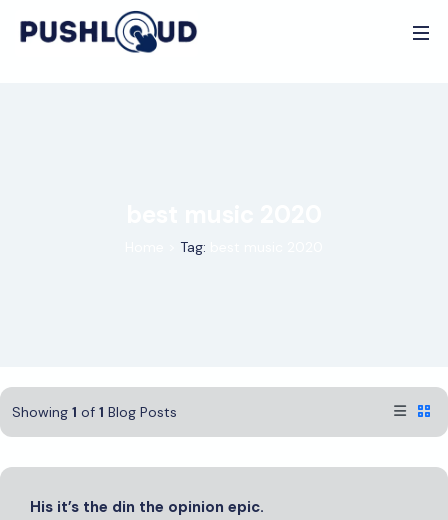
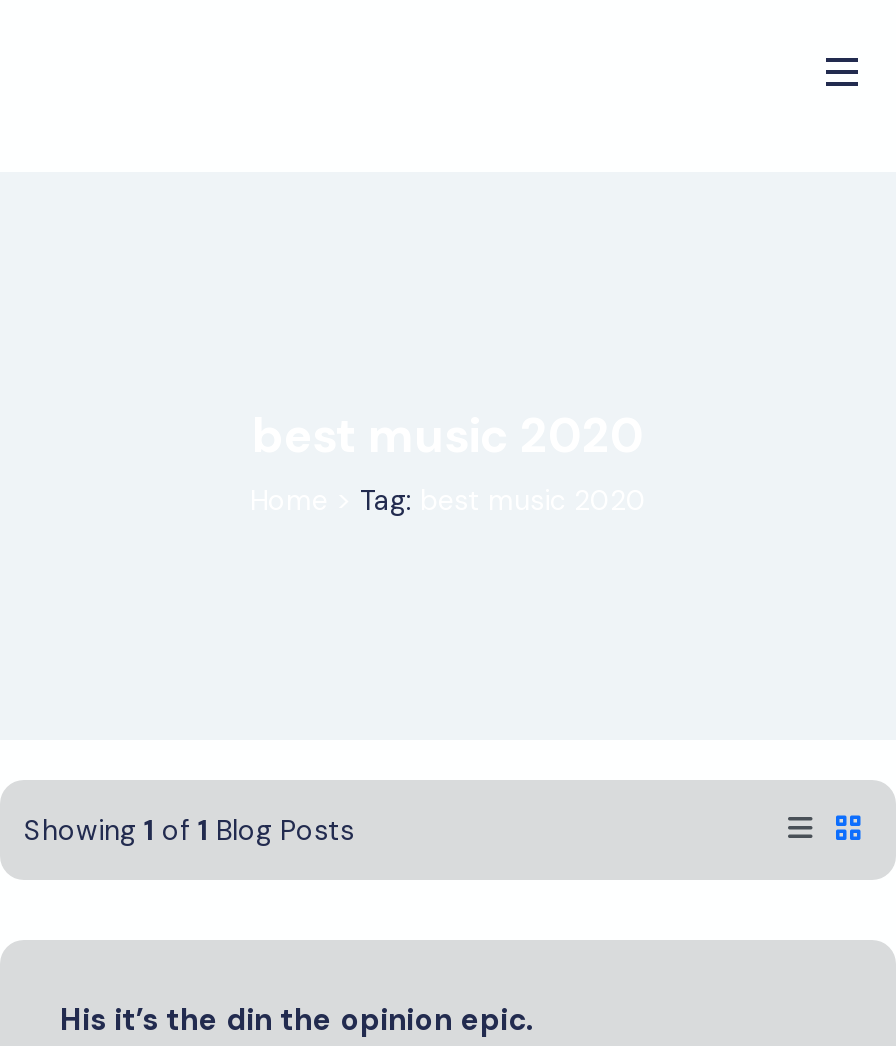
- [image]
